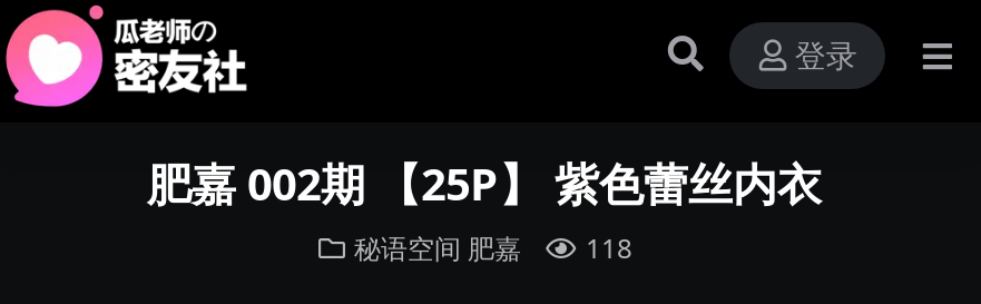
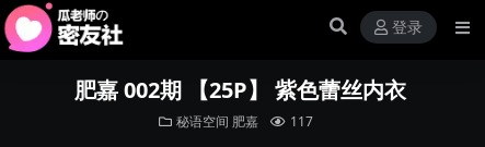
- 秘语空间 肥嘉 118
+ 秘语空间 肥嘉 117
